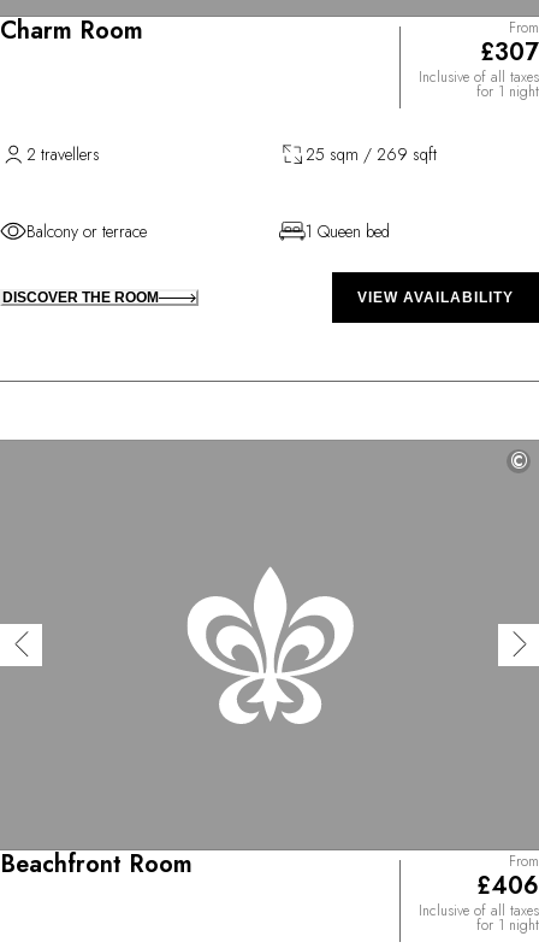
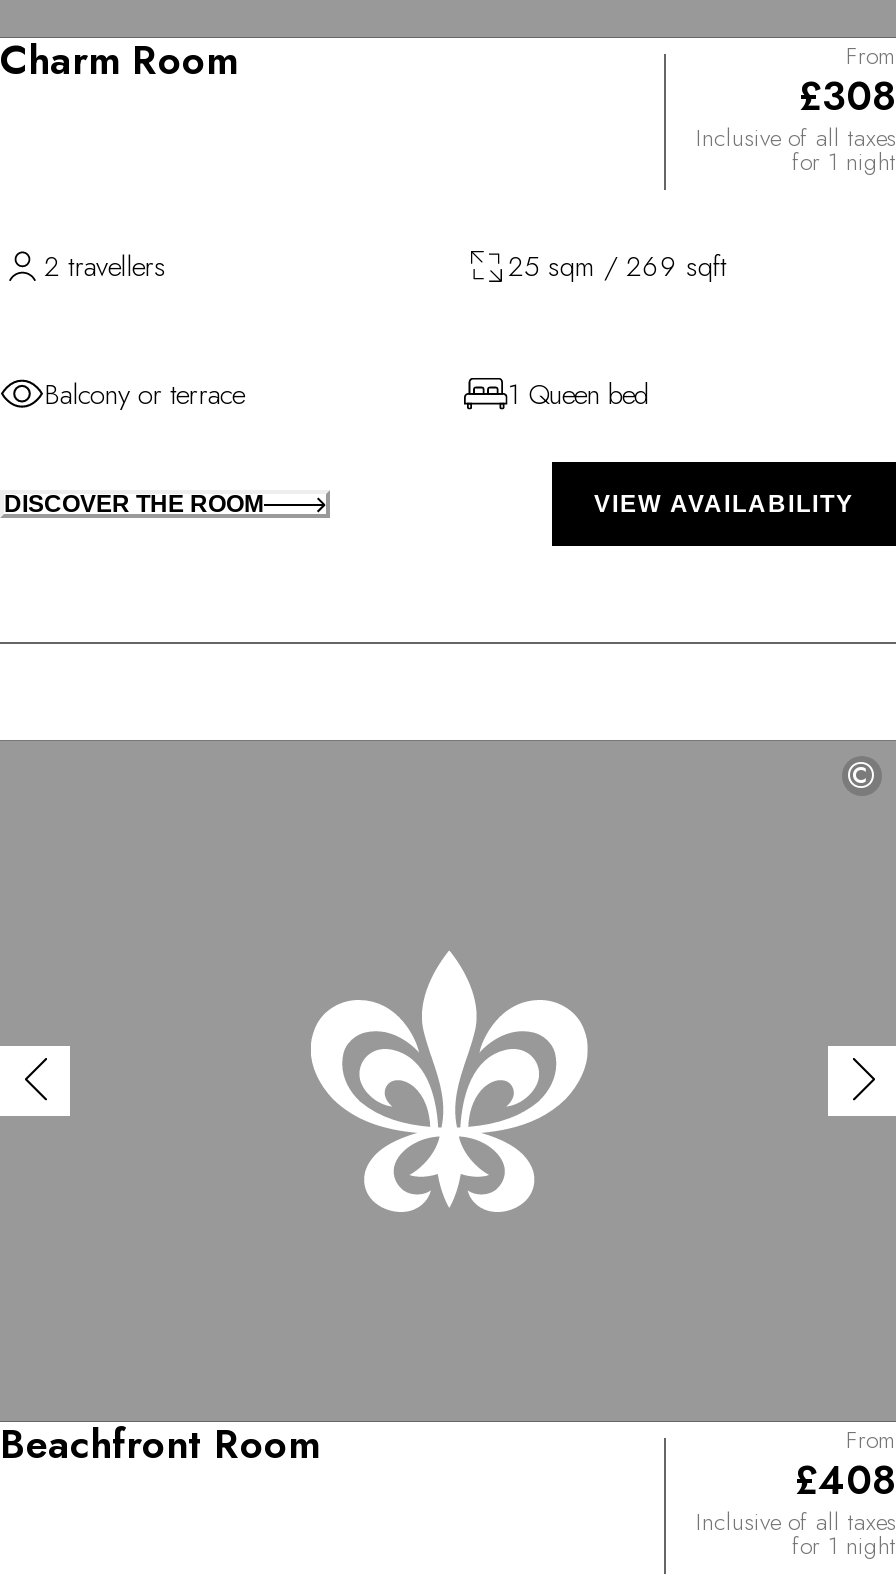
- £307
+ £308

- £406
+ £408
